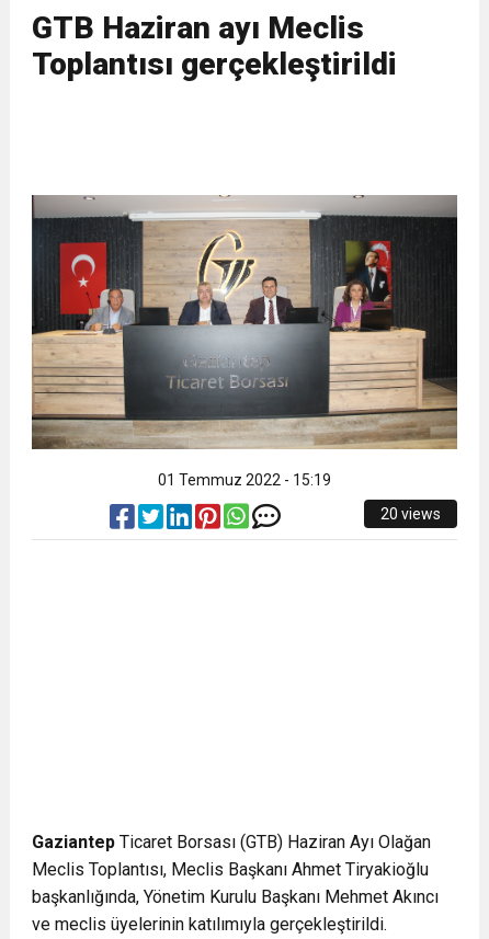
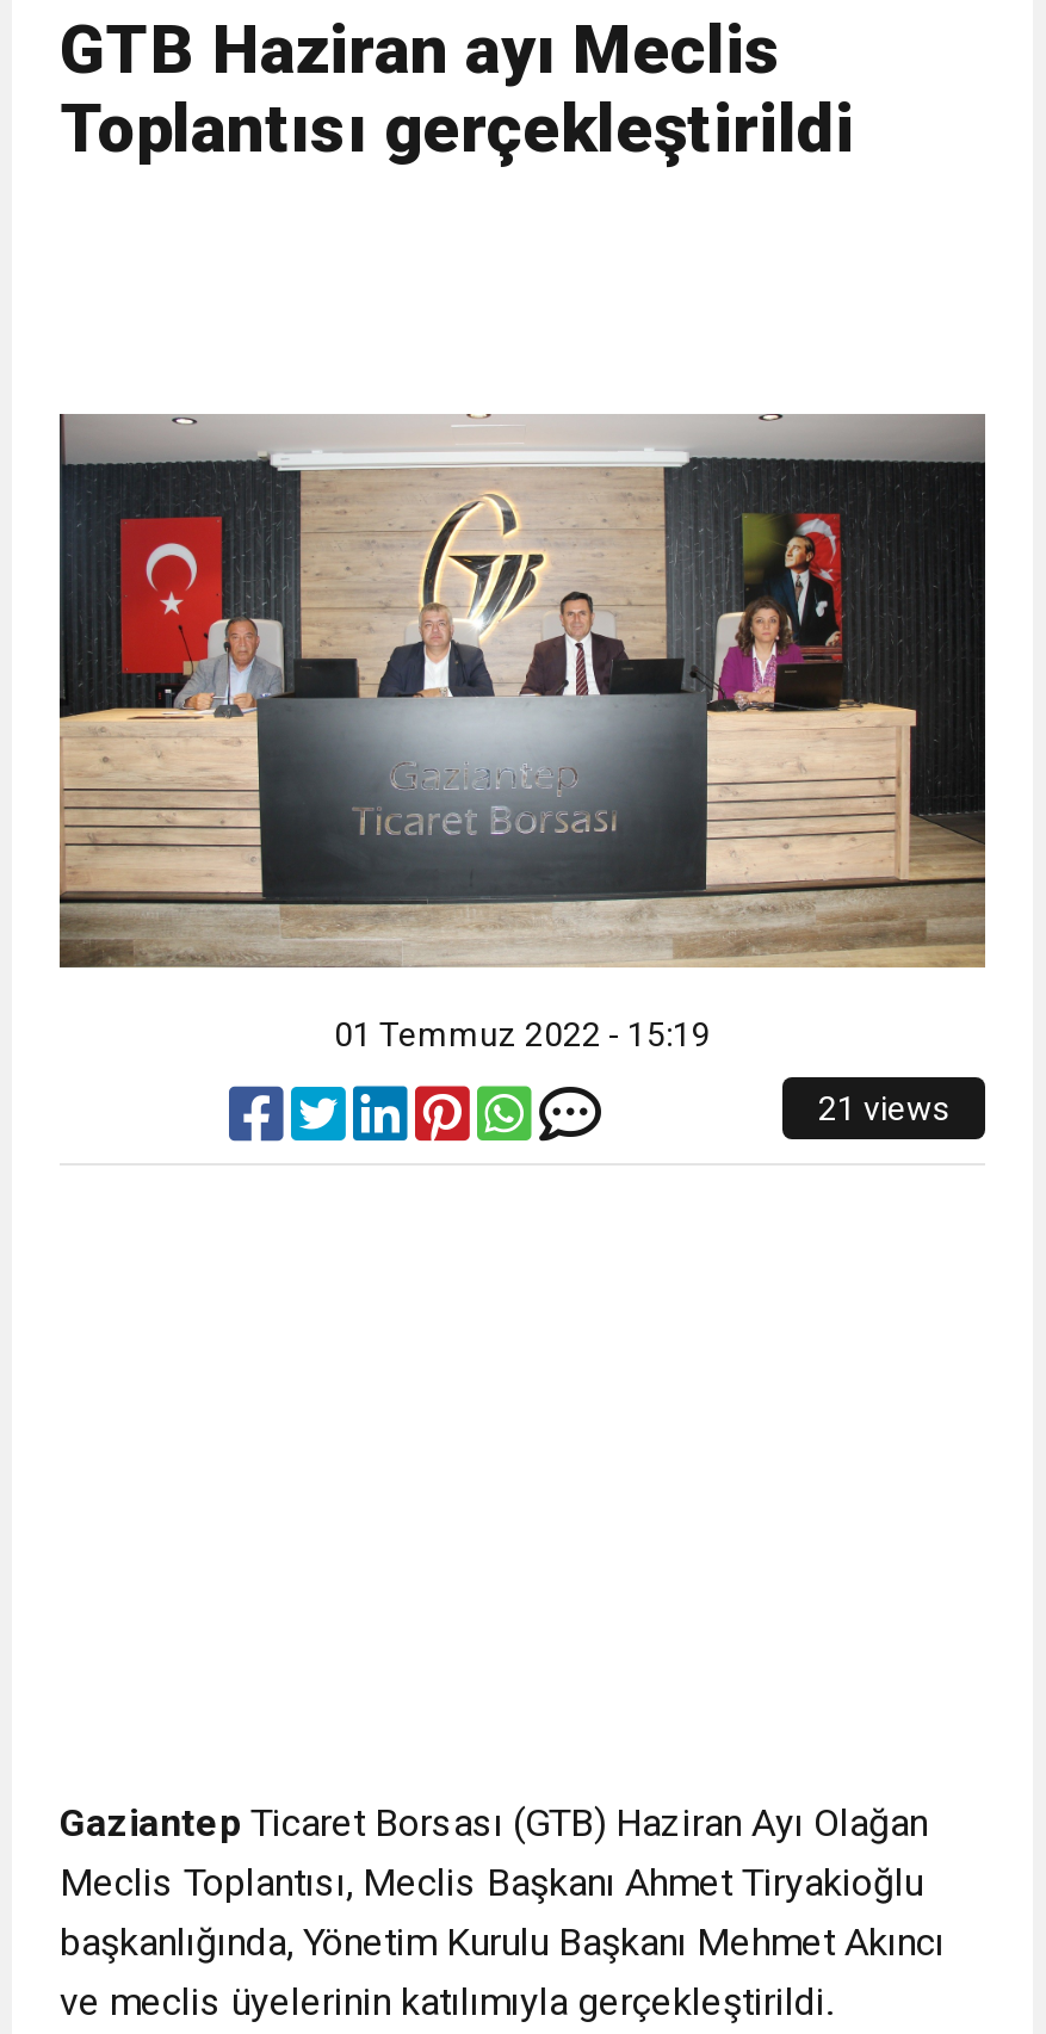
- 20 views
+ 21 views
